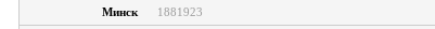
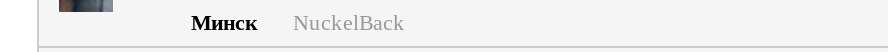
- 1881923
+ NuckelBack
